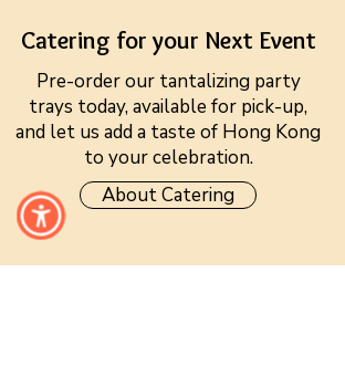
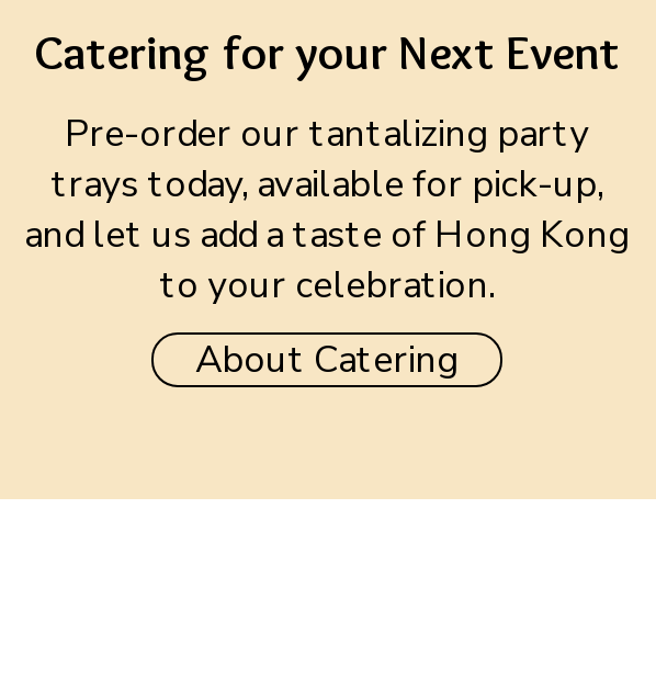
- [image]
